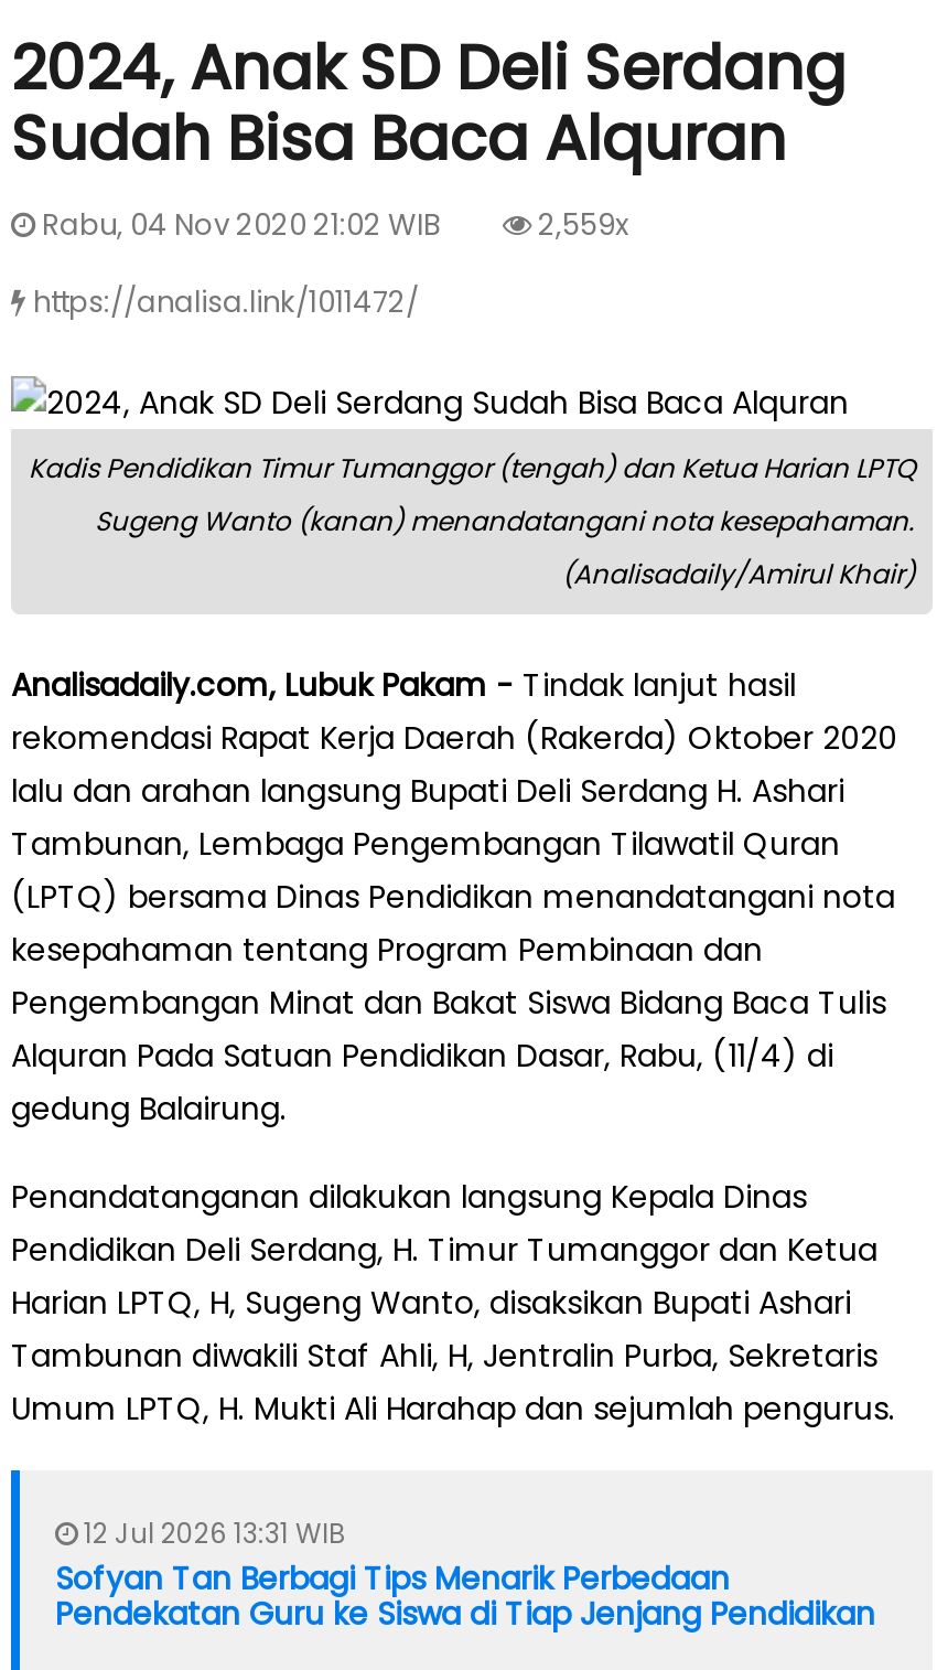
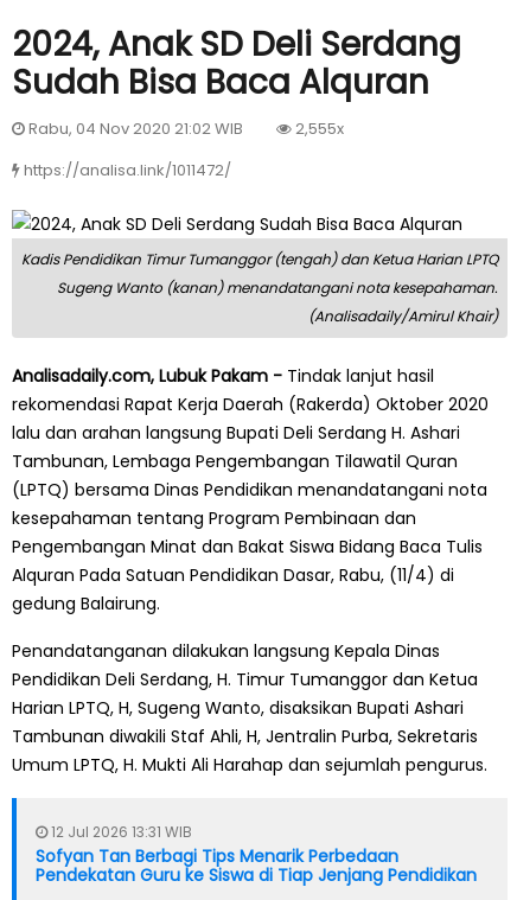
- 2,559x
+ 2,555x
